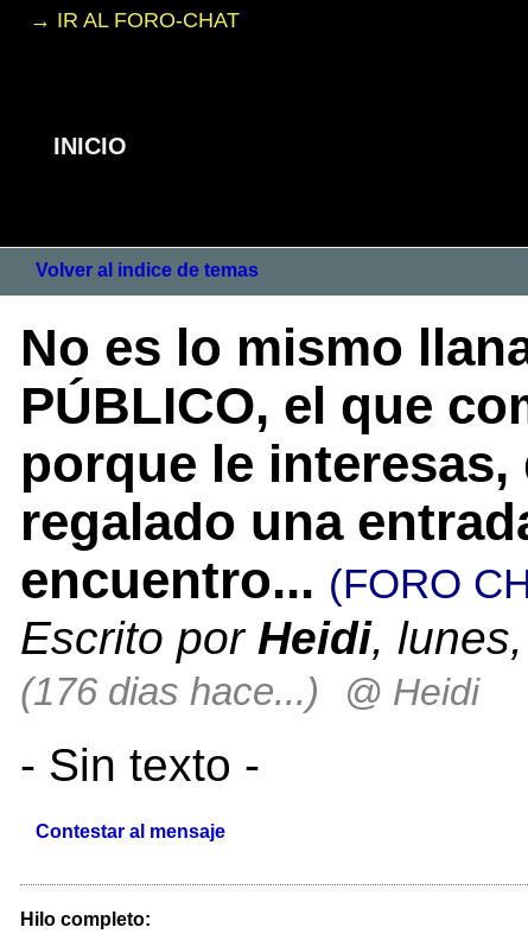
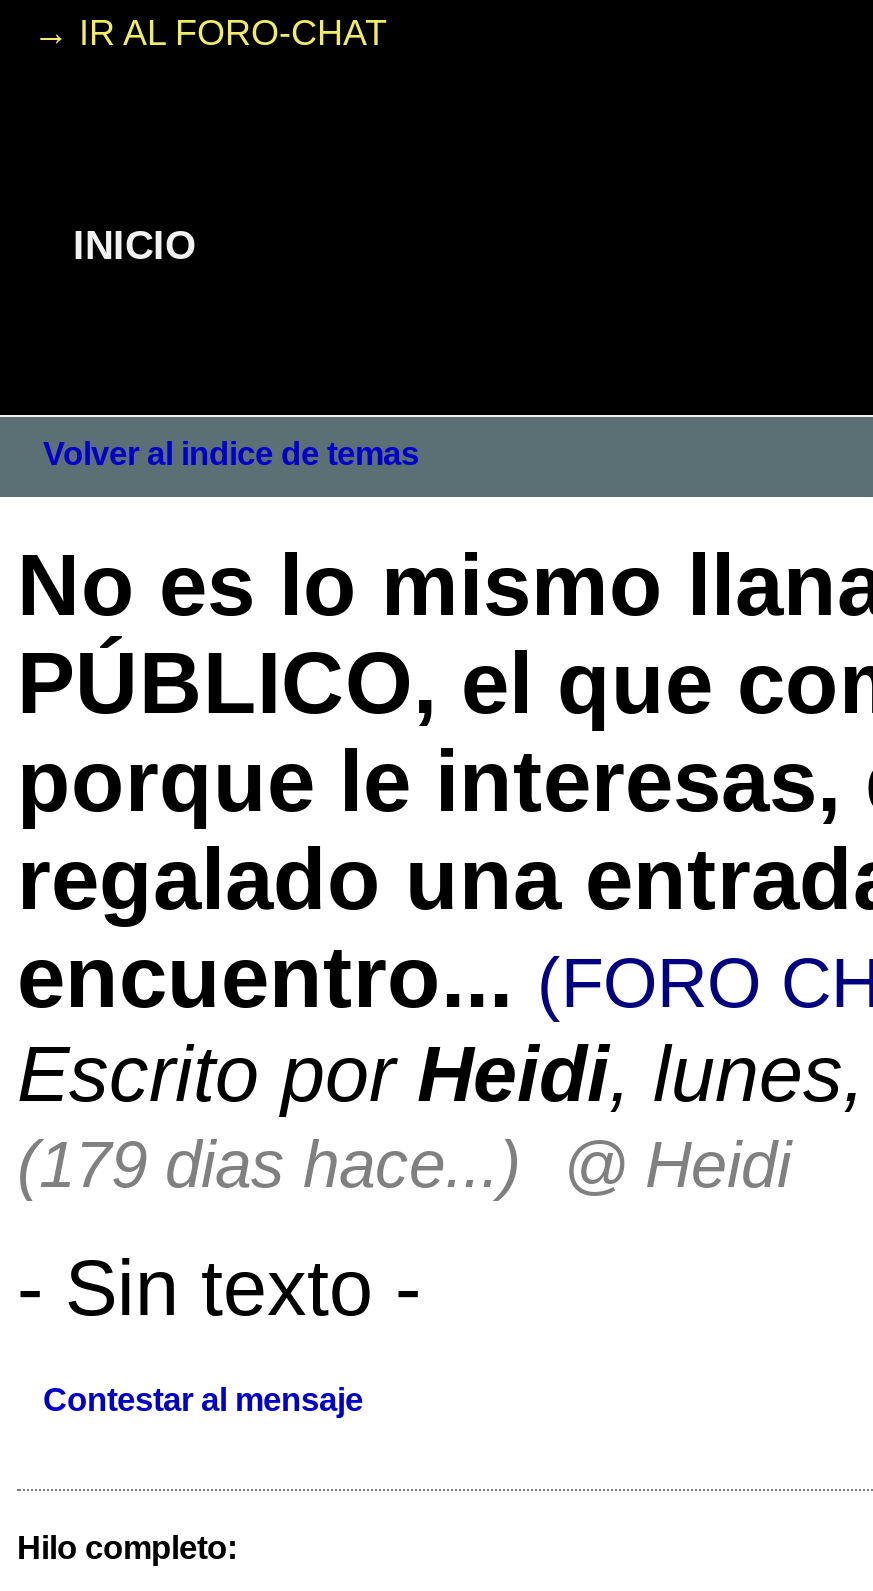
- (176 dias hace...) @ Heidi
+ (179 dias hace...) @ Heidi
